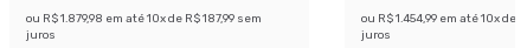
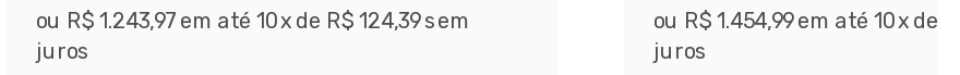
- ou R$ 1.879,98 em até 10 x de R$ 187,99 sem
+ ou R$ 1.243,97 em até 10 x de R$ 124,39 sem
